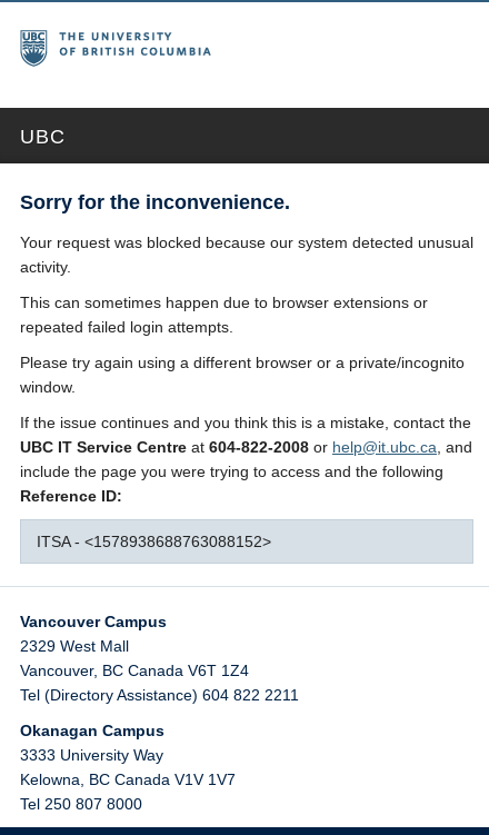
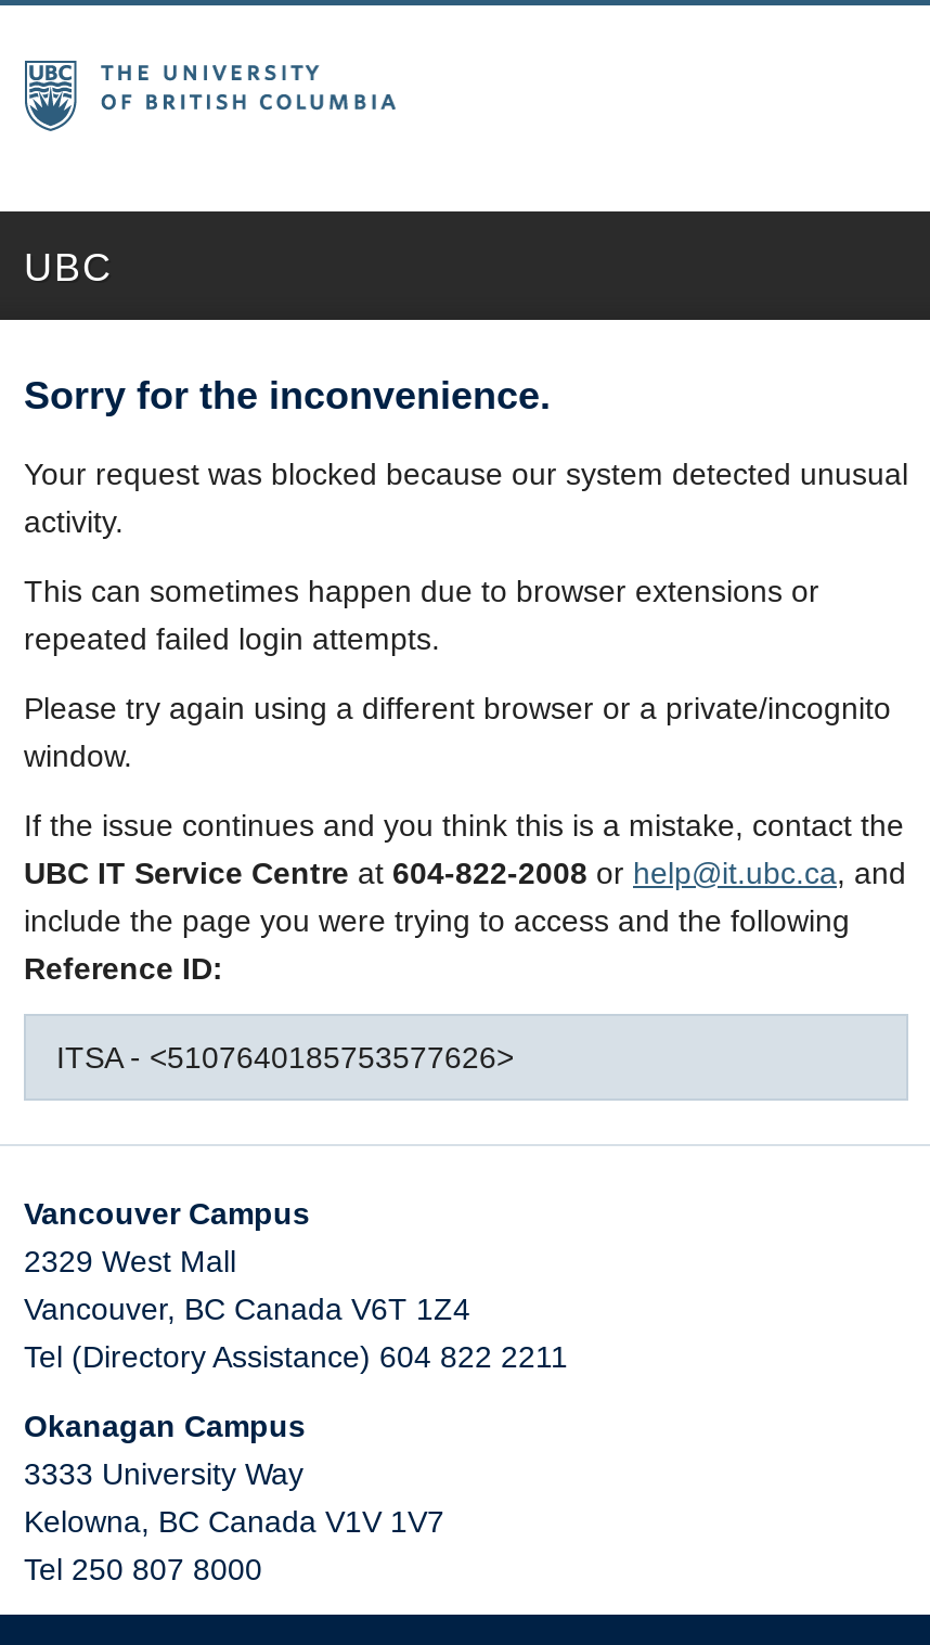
- ITSA - <1578938688763088152>
+ ITSA - <5107640185753577626>
